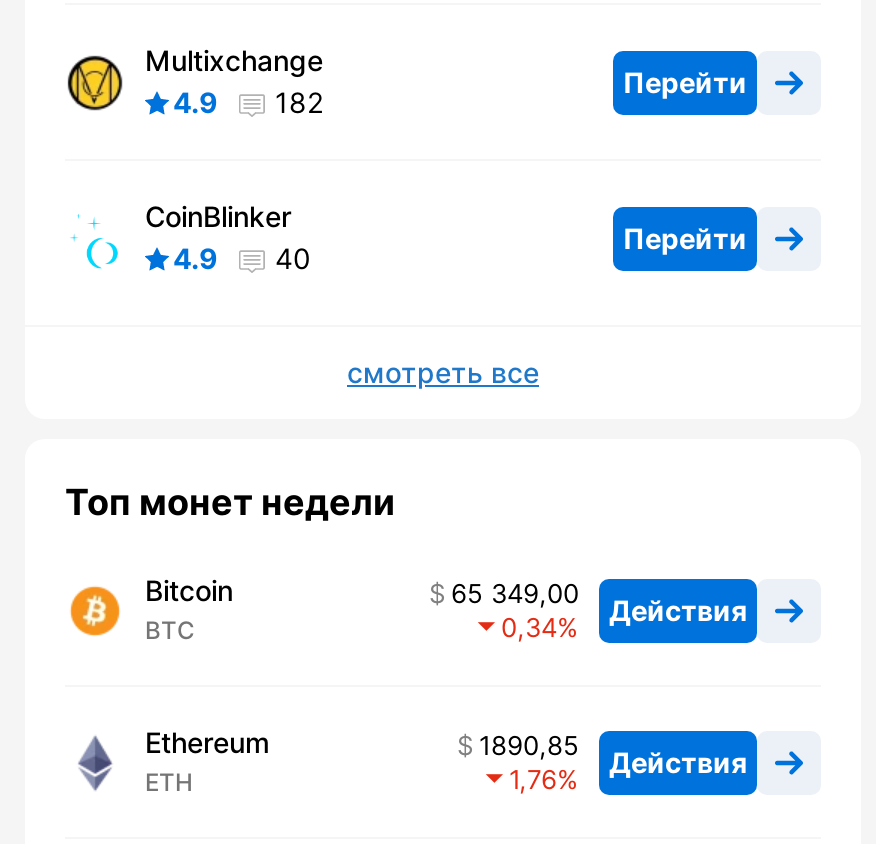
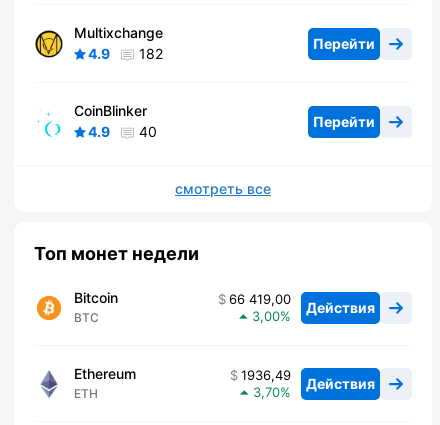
- 65 349,00 Действия
+ 66 419,00 Действия

- 0,34
+ 3,00

- 1890,85 Действия
+ 1936,49 Действия

- 1,76
+ 3,70
